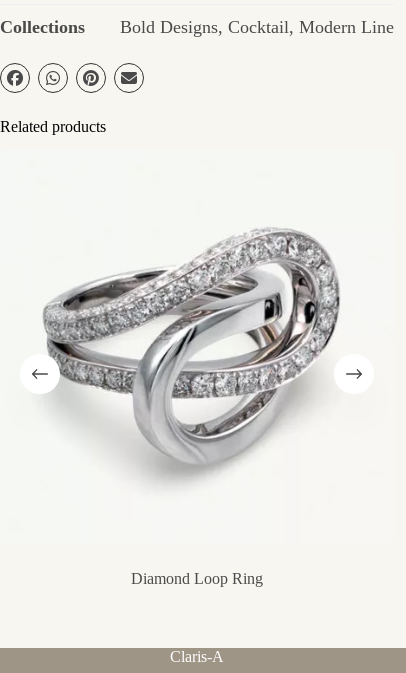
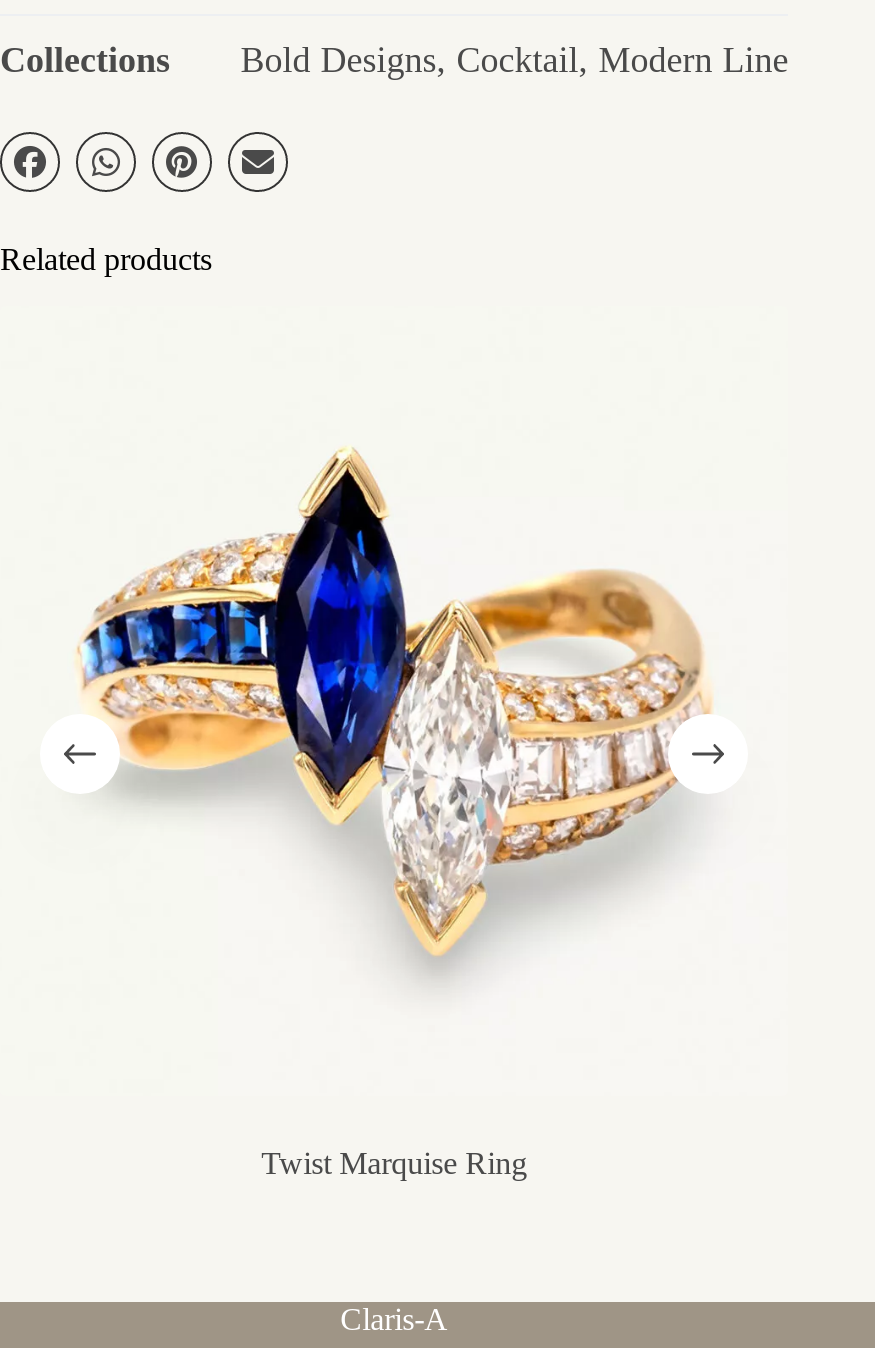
- [image]
+ [image]

- Diamond Loop Ring
+ Twist Marquise Ring
